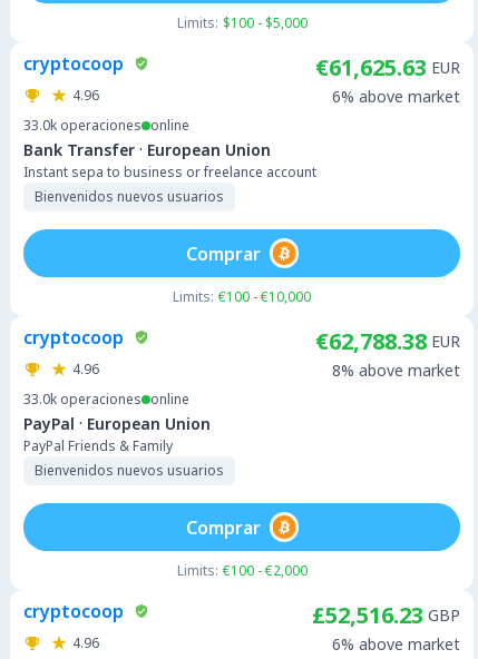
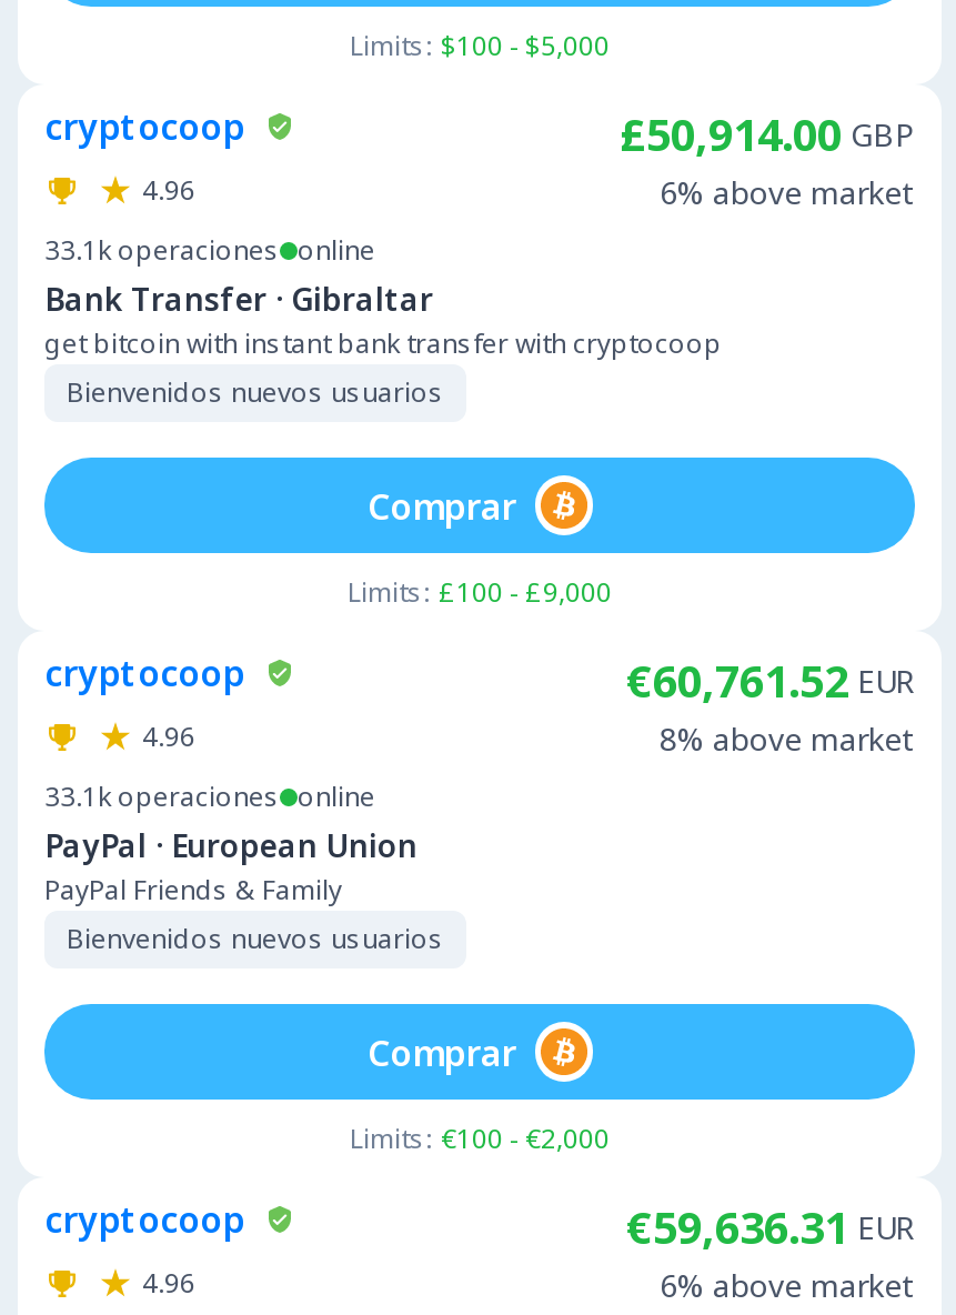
- €61,625.63 EUR
+ £50,914.00 GBP

- 33.0k operaciones online
- Bank Transfer · European Union
- Instant sepa to business or freelance account
+ 33.1k operaciones online
+ Bank Transfer · Gibraltar
+ get bitcoin with instant bank transfer with cryptocoop

- Limits: €100 - €10,000
+ Limits: £100 - £9,000

- €62,788.38 EUR
+ €60,761.52 EUR

- 33.0k operaciones online
+ 33.1k operaciones online

- £52,516.23 GBP
+ €59,636.31 EUR
